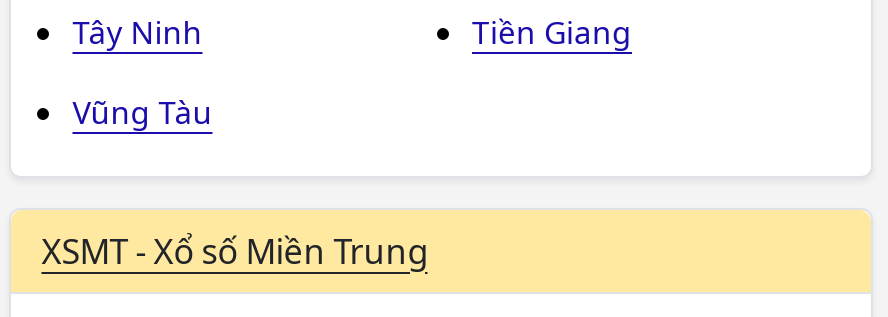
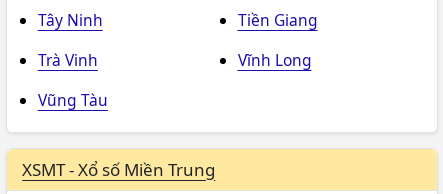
+ Trà Vinh
+ Vĩnh Long
